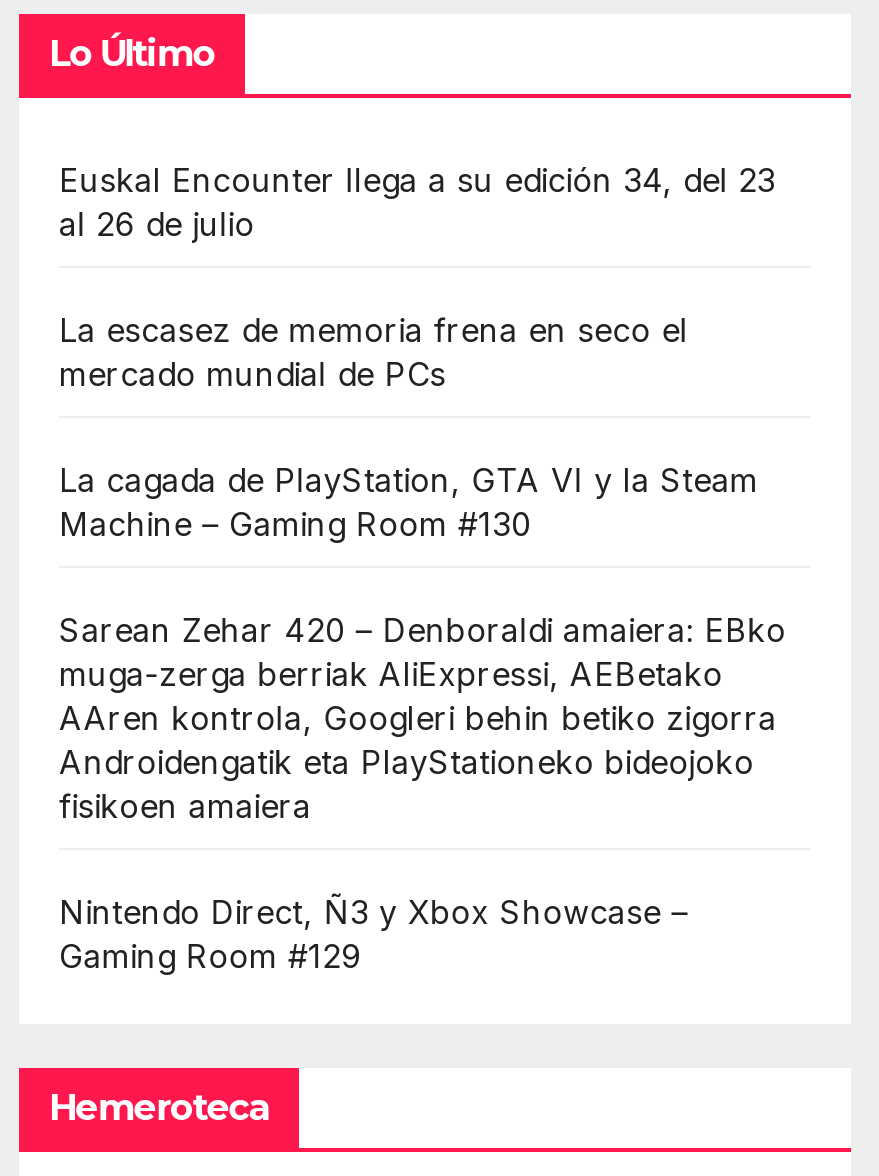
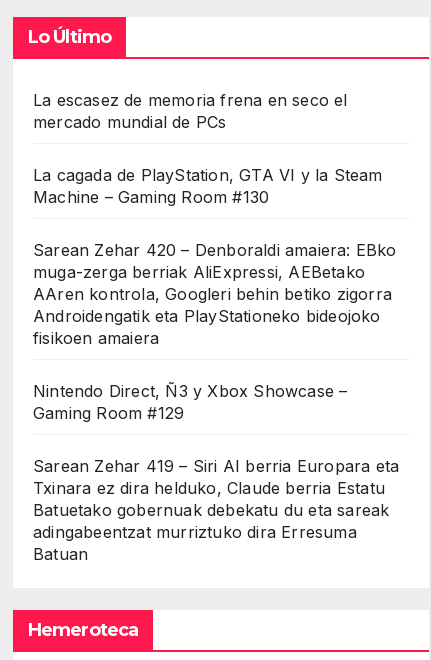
- Euskal Encounter llega a su edición 34, del 23
- al 26 de julio

moved up: La escasez de memoria frena en seco el | mercado mundial de PCs | La cagada de PlayStation, GTA VI y la Steam | ... | Nintendo Direct, Ñ3 y Xbox Showcase – | Gaming Room #129

+ Sarean Zehar 419 – Siri AI berria Europara eta
+ Txinara ez dira helduko, Claude berria Estatu
+ Batuetako gobernuak debekatu du eta sareak
+ adingabeentzat murriztuko dira Erresuma
+ Batuan
